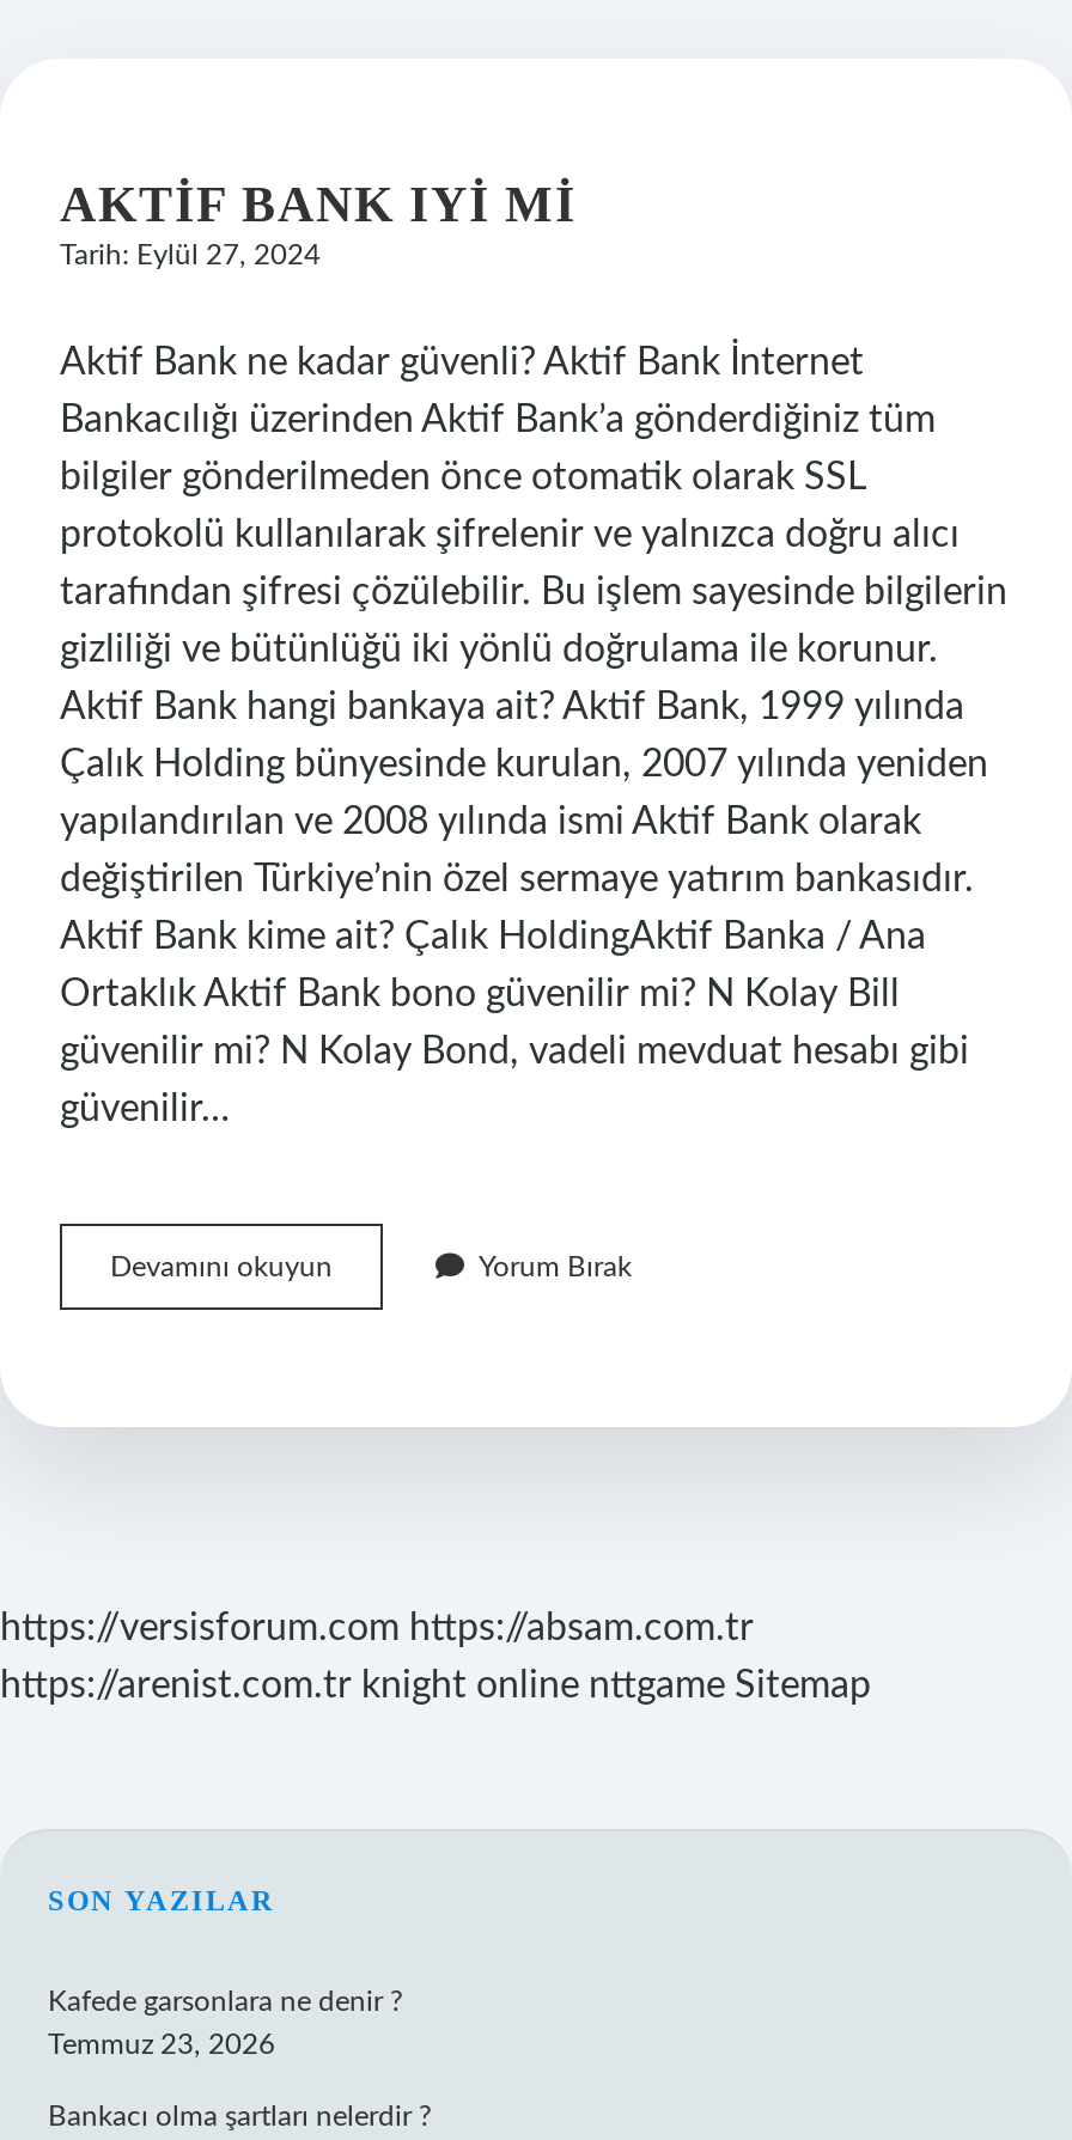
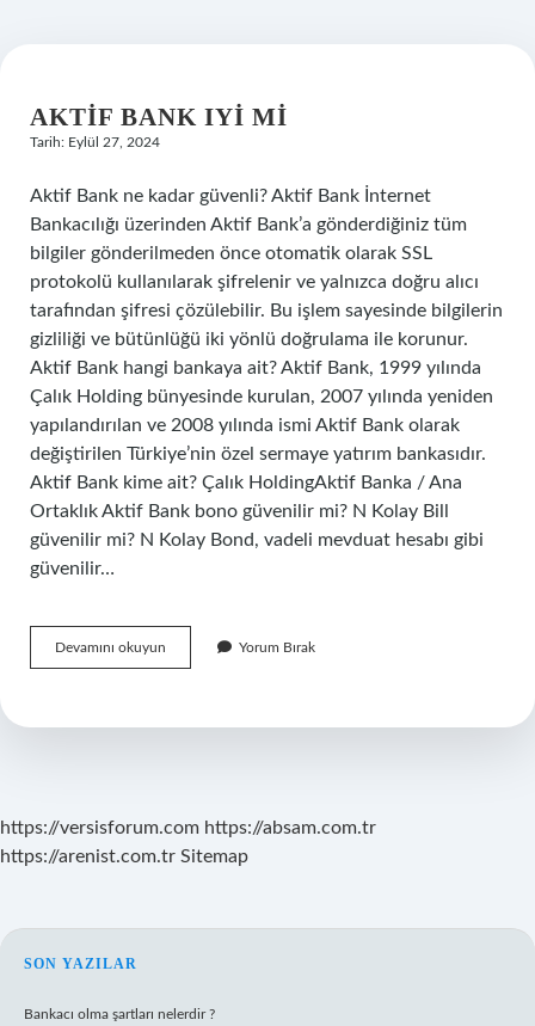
- https://arenist.com.tr knight online nttgame Sitemap
+ https://arenist.com.tr Sitemap

- Kafede garsonlara ne denir ?
- Temmuz 23, 2026
